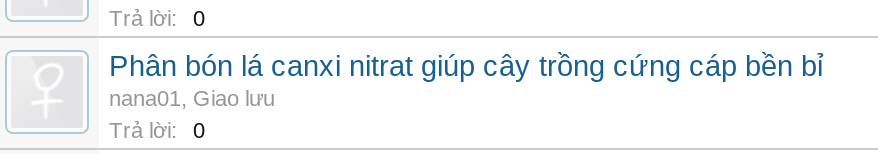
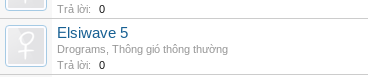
- Phân bón lá canxi nitrat giúp cây trồng cứng cáp bền bỉ
- nana01, Giao lưu
+ Elsiwave 5
+ Drograms, Thông gió thông thường
